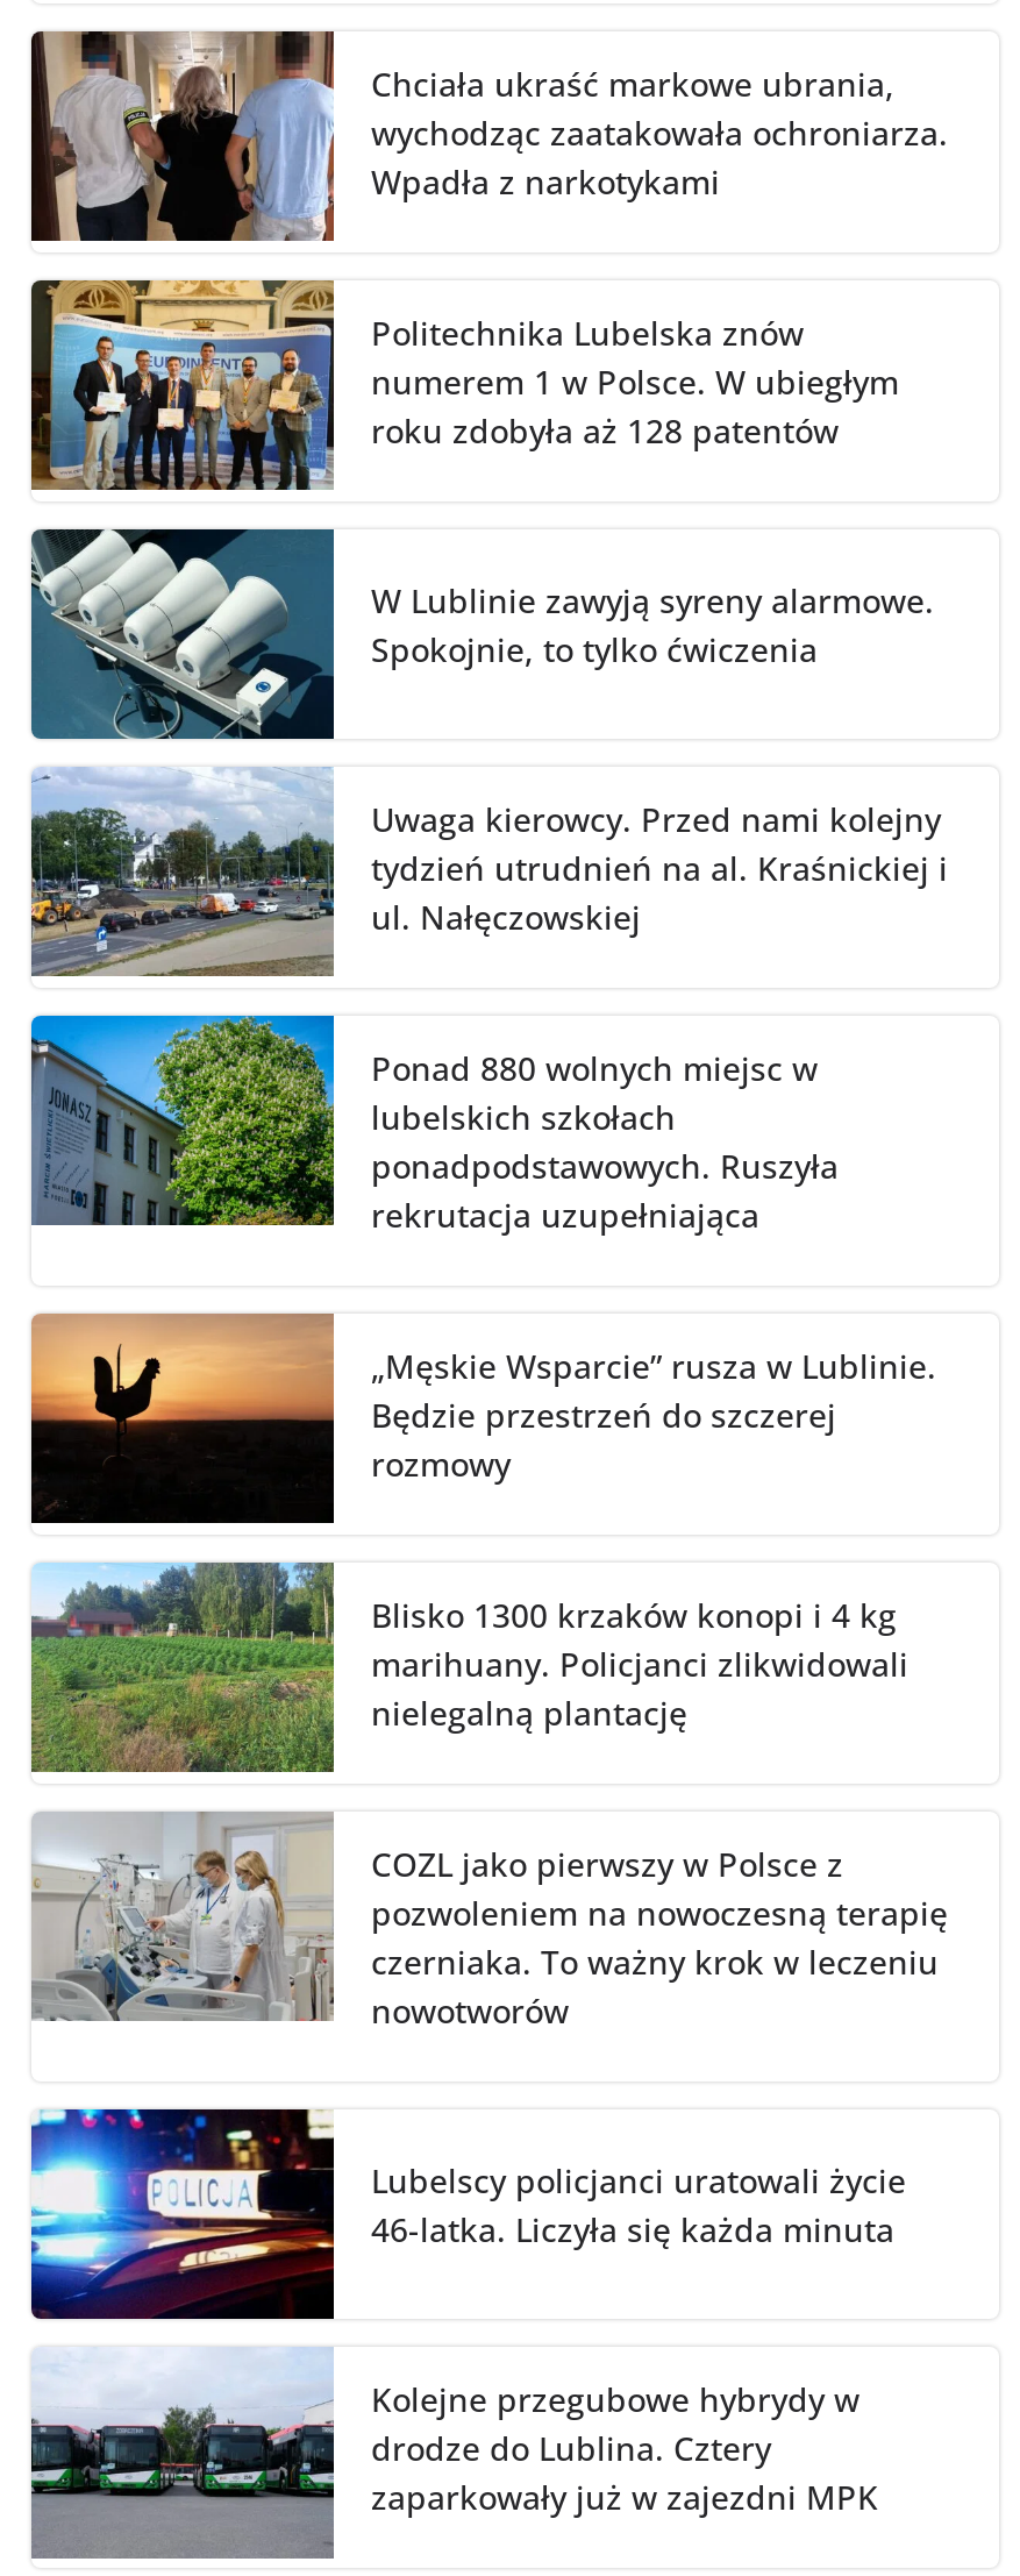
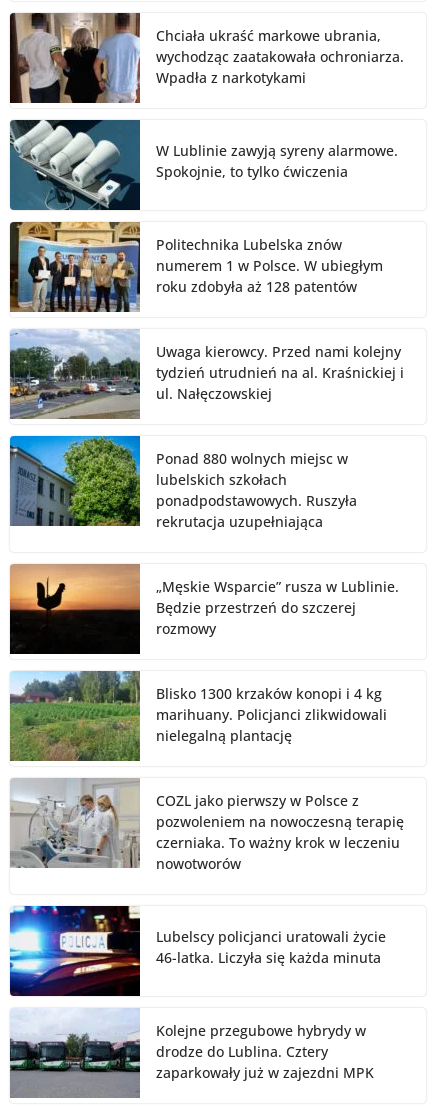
moved down: [image] | Politechnika Lubelska znów | numerem 1 w Polsce. W ubiegłym | roku zdobyła aż 128 patentów

moved up: [image] | W Lublinie zawyją syreny alarmowe. | Spokojnie, to tylko ćwiczenia
